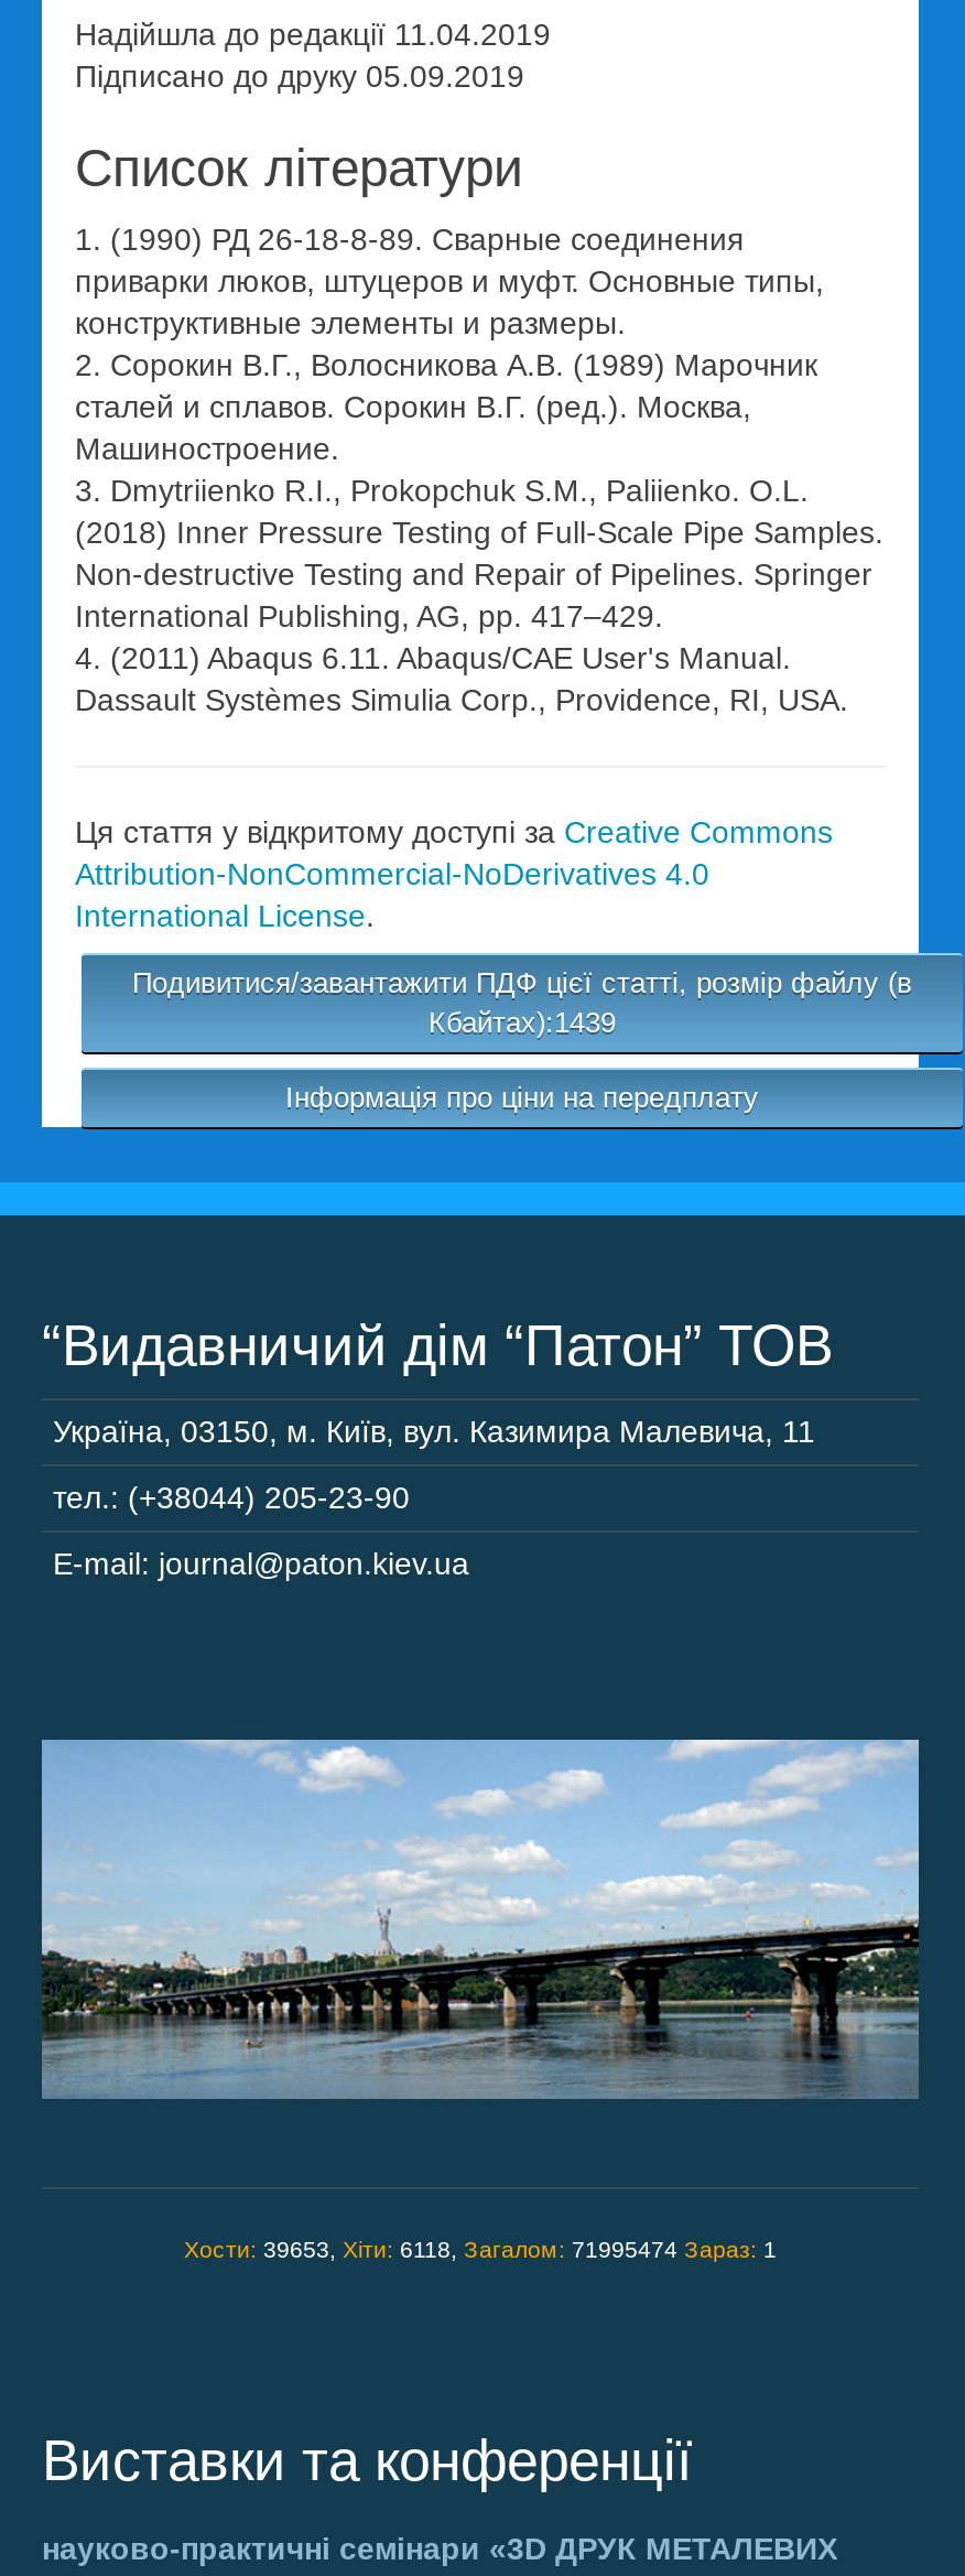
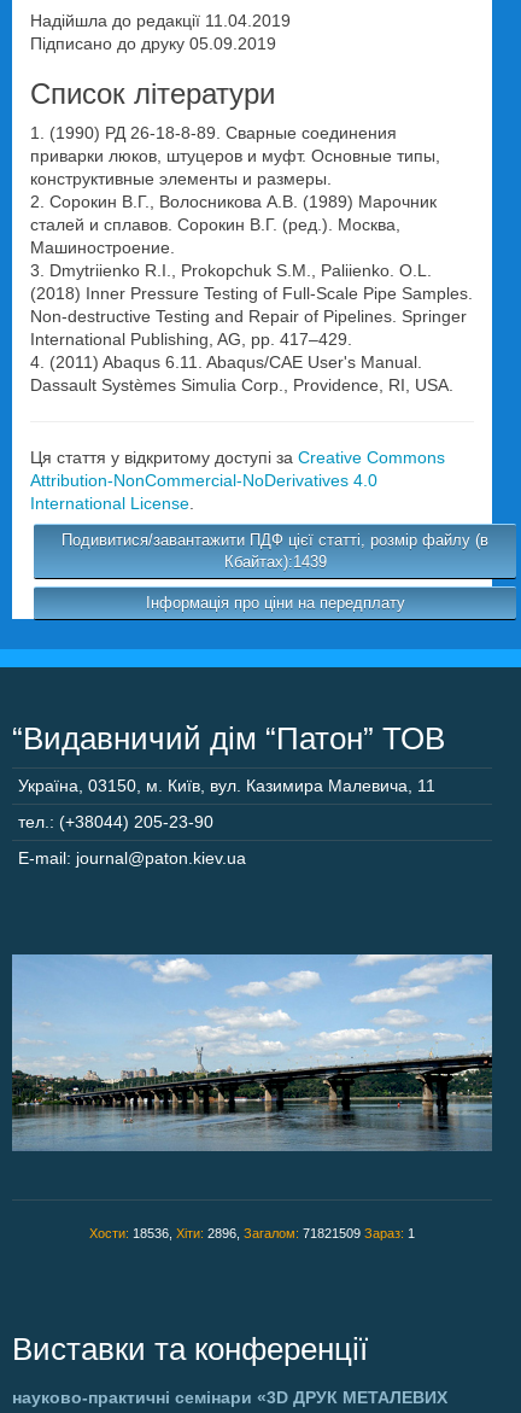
- Хости: 39653, Хіти: 6118, Загалом: 71995474 Зараз: 1
+ Хости: 18536, Хіти: 2896, Загалом: 71821509 Зараз: 1
